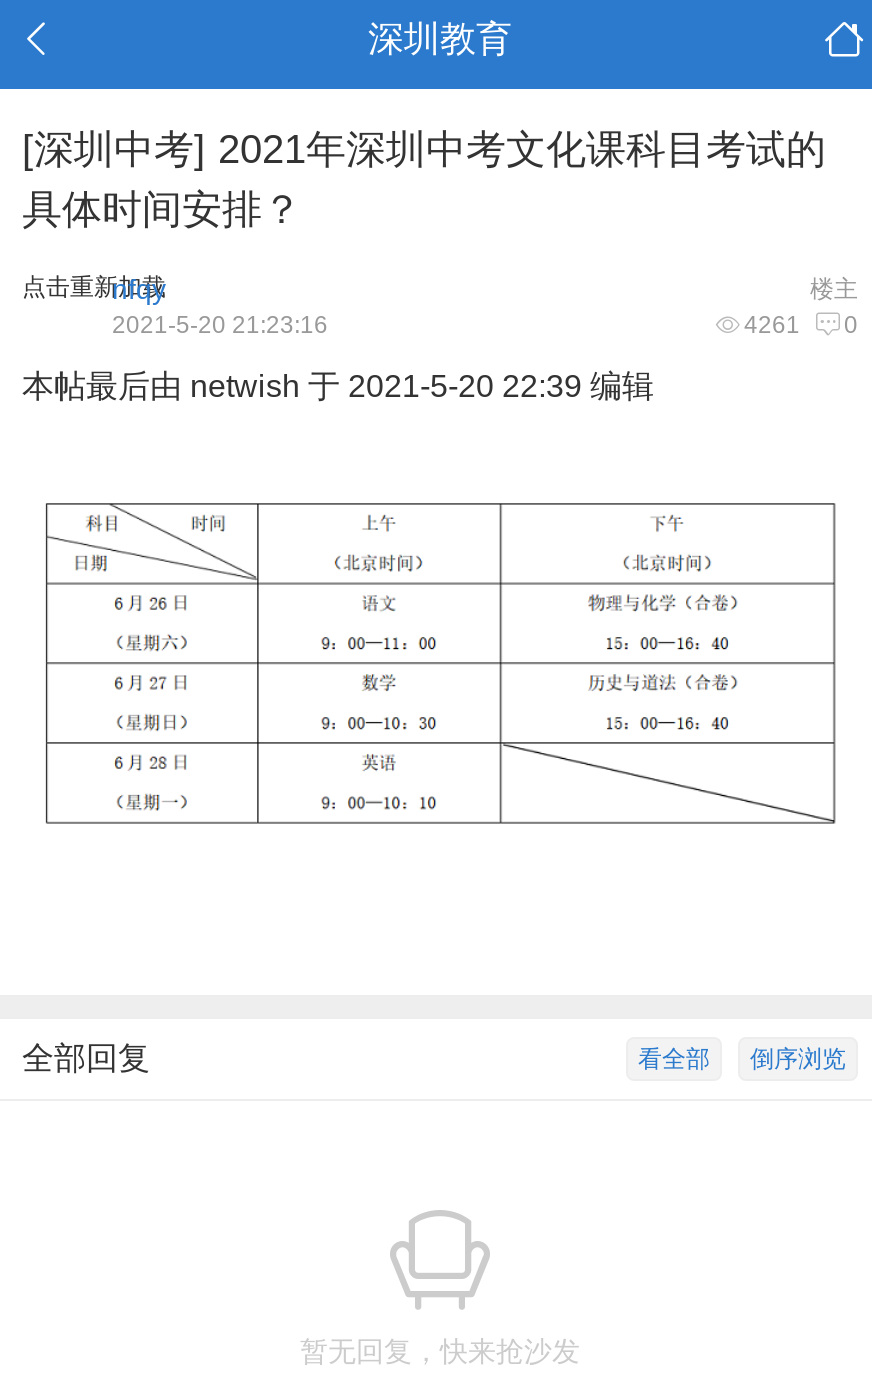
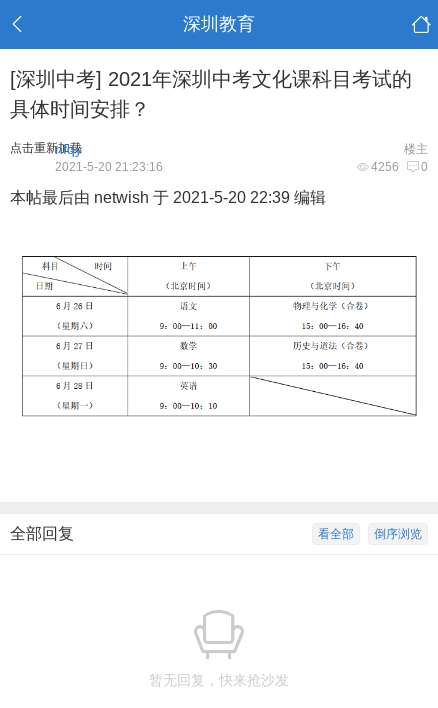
- 4261 0
+ 4256 0
